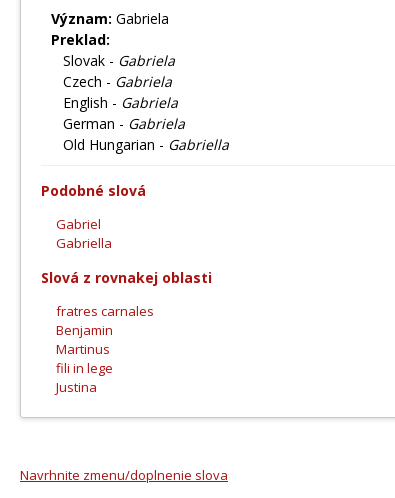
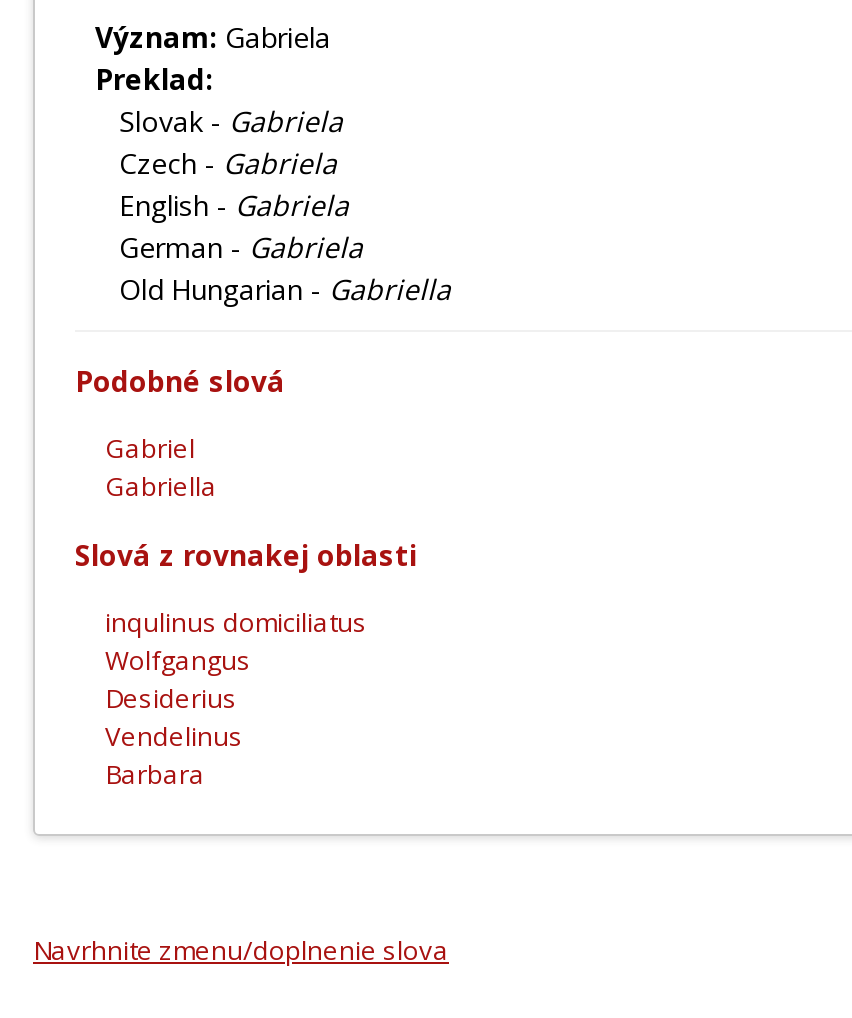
- fratres carnales
- Benjamin
- Martinus
- fili in lege
- Justina
+ inqulinus domiciliatus
+ Wolfgangus
+ Desiderius
+ Vendelinus
+ Barbara
